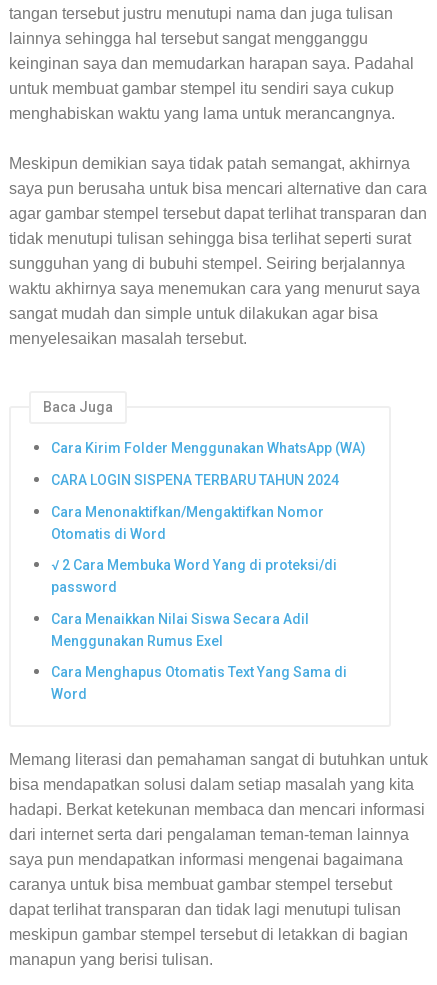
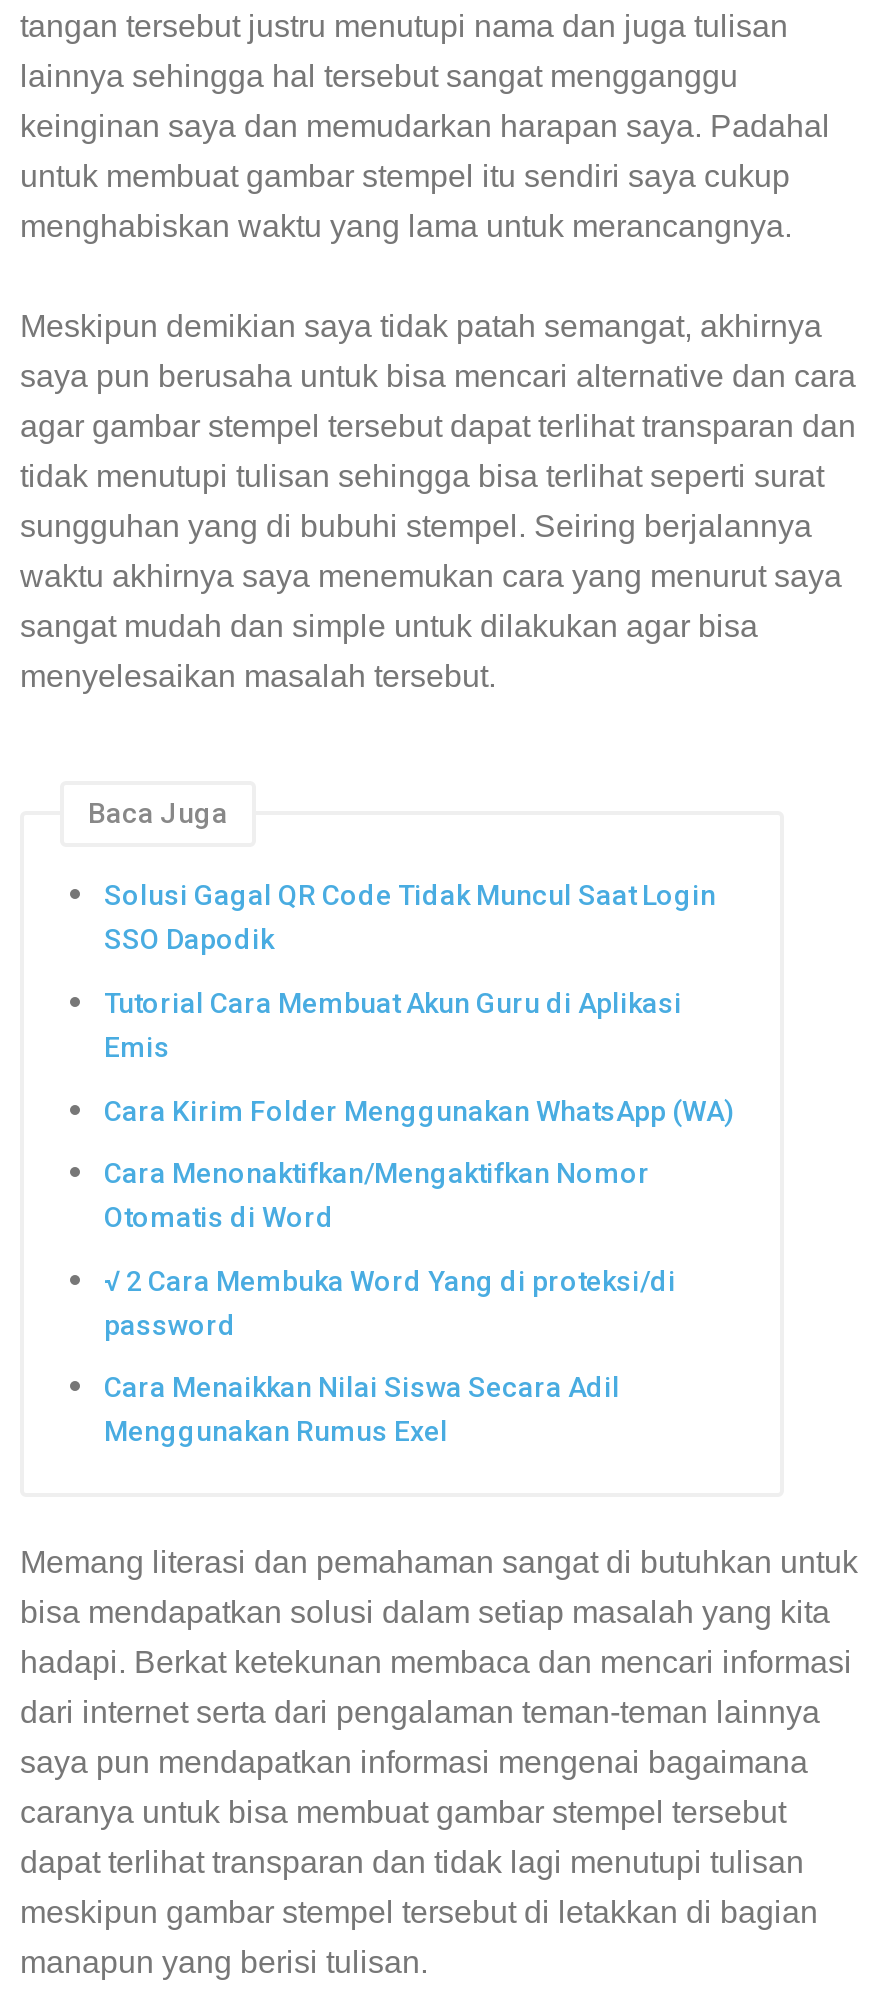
+ Solusi Gagal QR Code Tidak Muncul Saat Login
+ SSO Dapodik
+ Tutorial Cara Membuat Akun Guru di Aplikasi
+ Emis

moved down: Cara Kirim Folder Menggunakan WhatsApp (WA)

- CARA LOGIN SISPENA TERBARU TAHUN 2024

moved down: Cara Menonaktifkan/Mengaktifkan Nomor | Otomatis di Word | password | Cara Menaikkan Nilai Siswa Secara Adil | Menggunakan Rumus Exel

- Cara Menghapus Otomatis Text Yang Sama di
- Word
